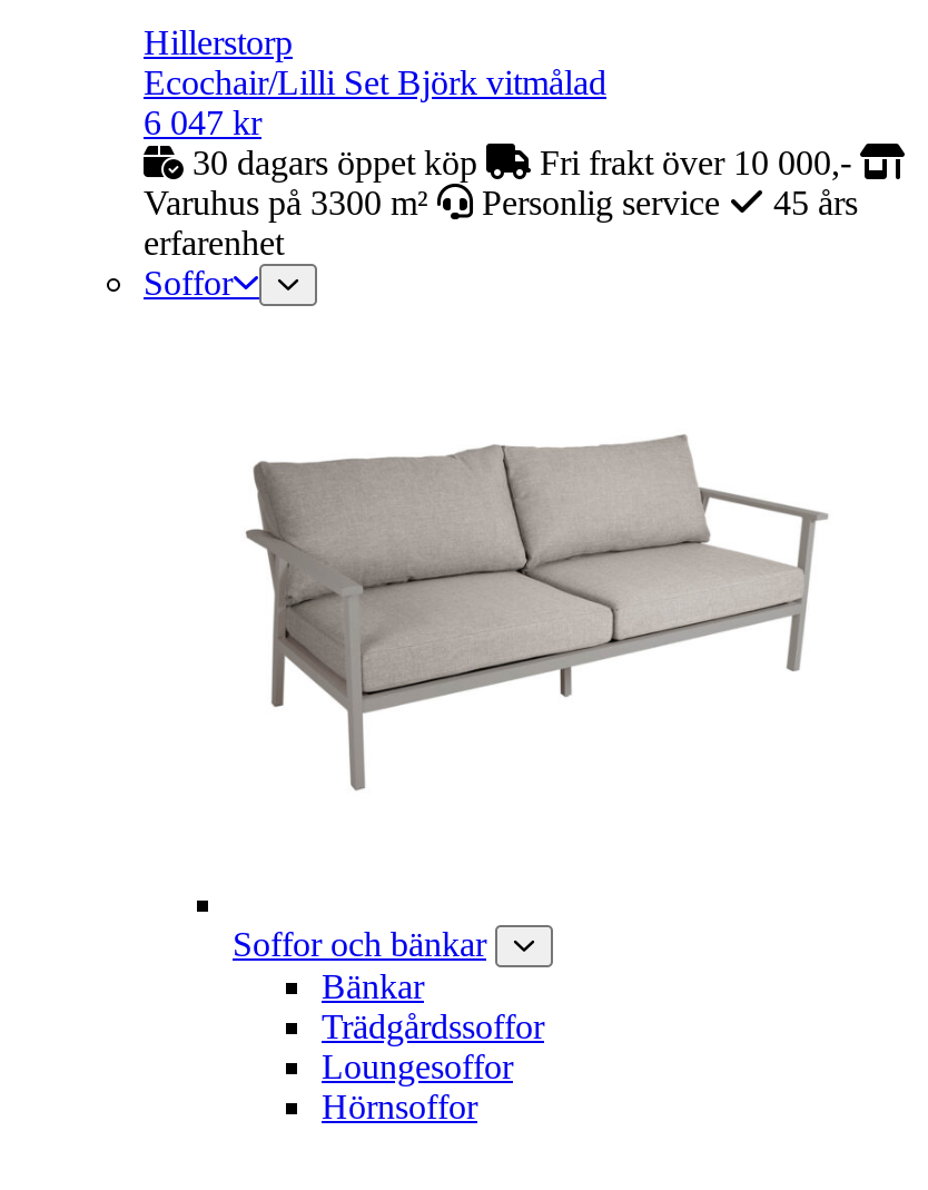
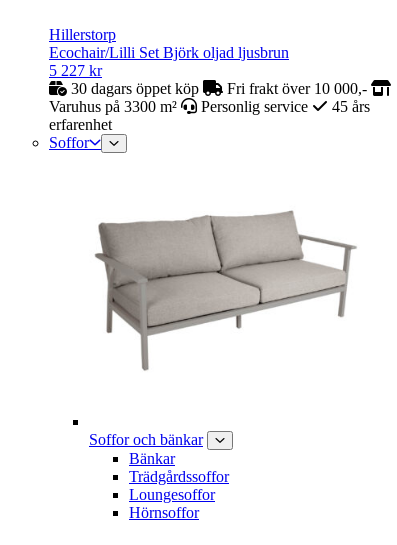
- Ecochair/Lilli Set Björk vitmålad
- 6 047 kr
+ Ecochair/Lilli Set Björk oljad ljusbrun
+ 5 227 kr
